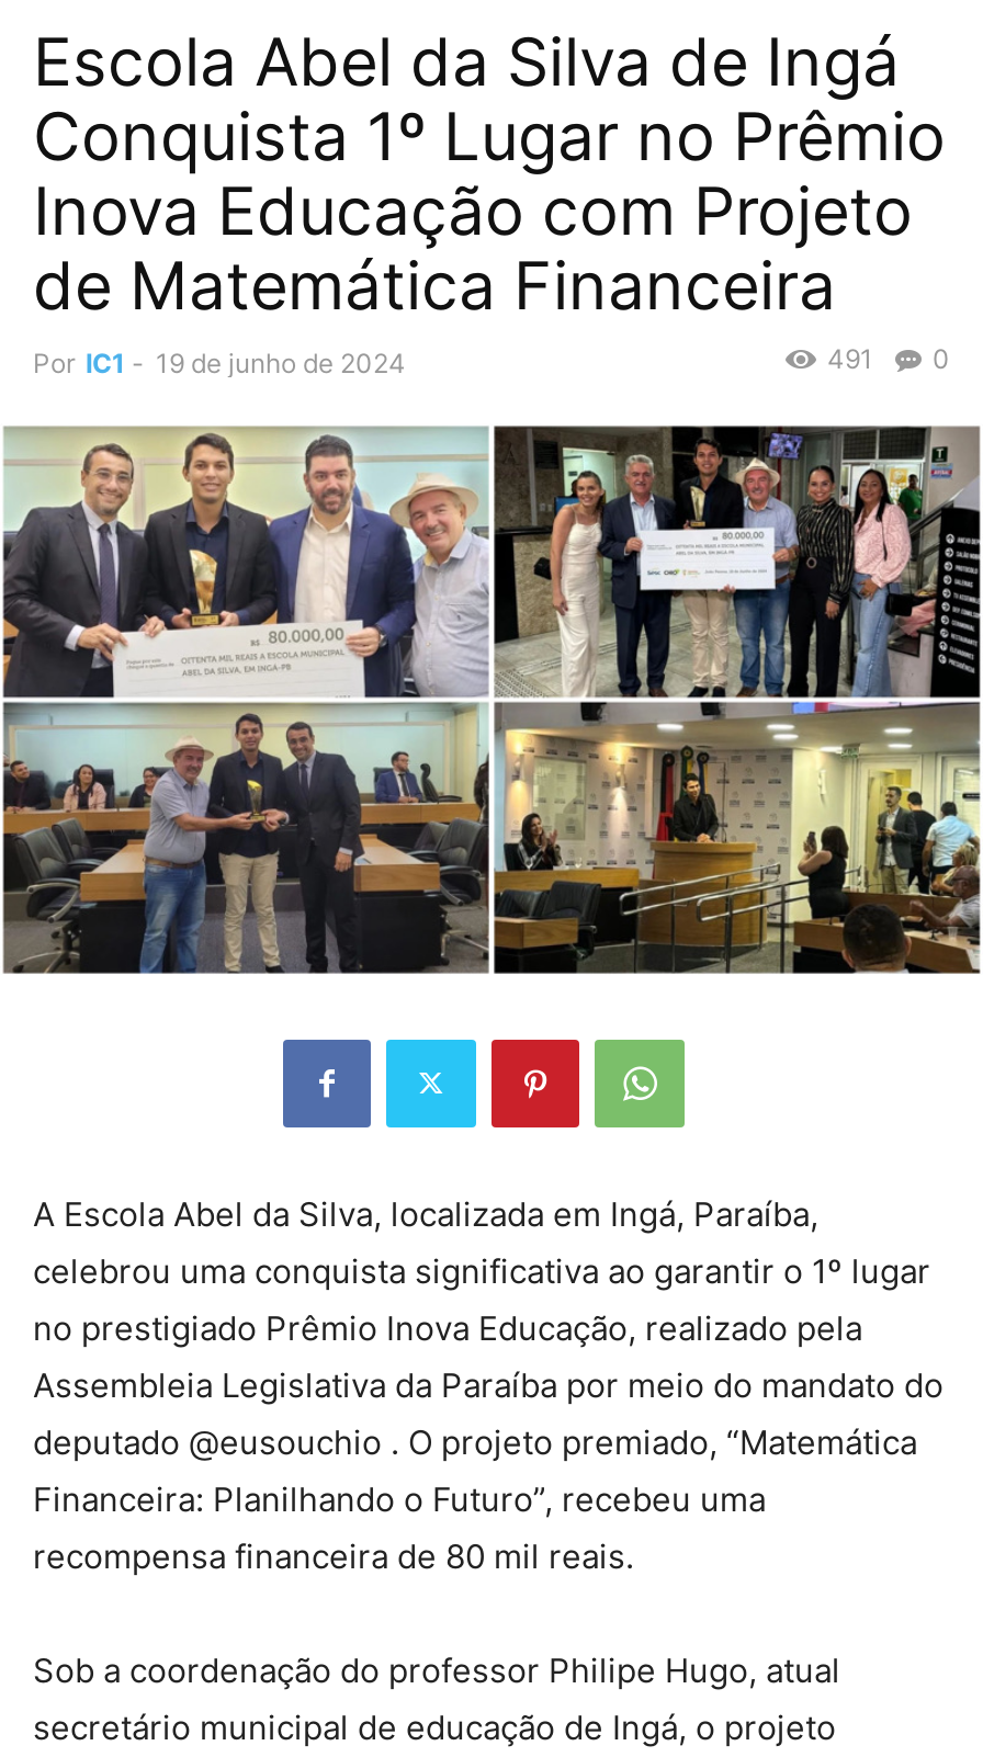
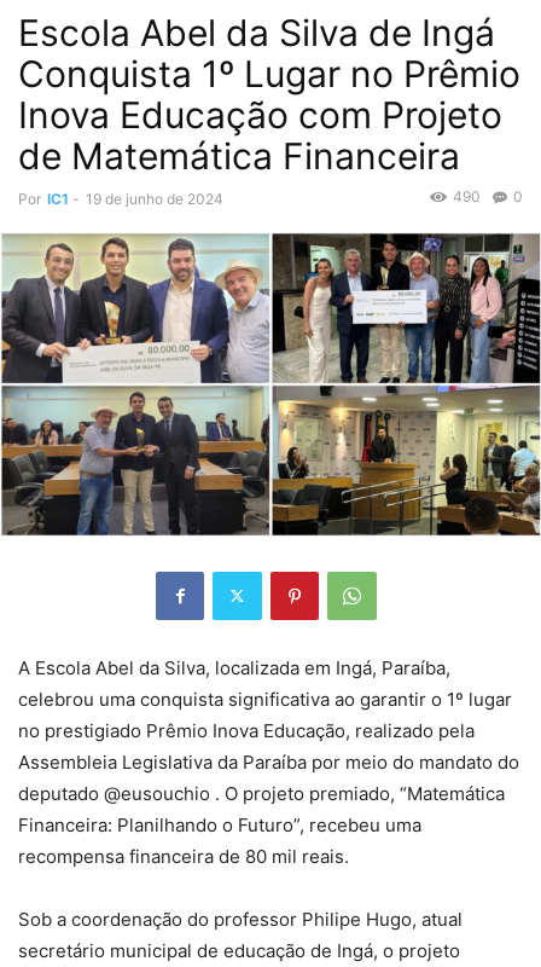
- 491 0
+ 490 0
